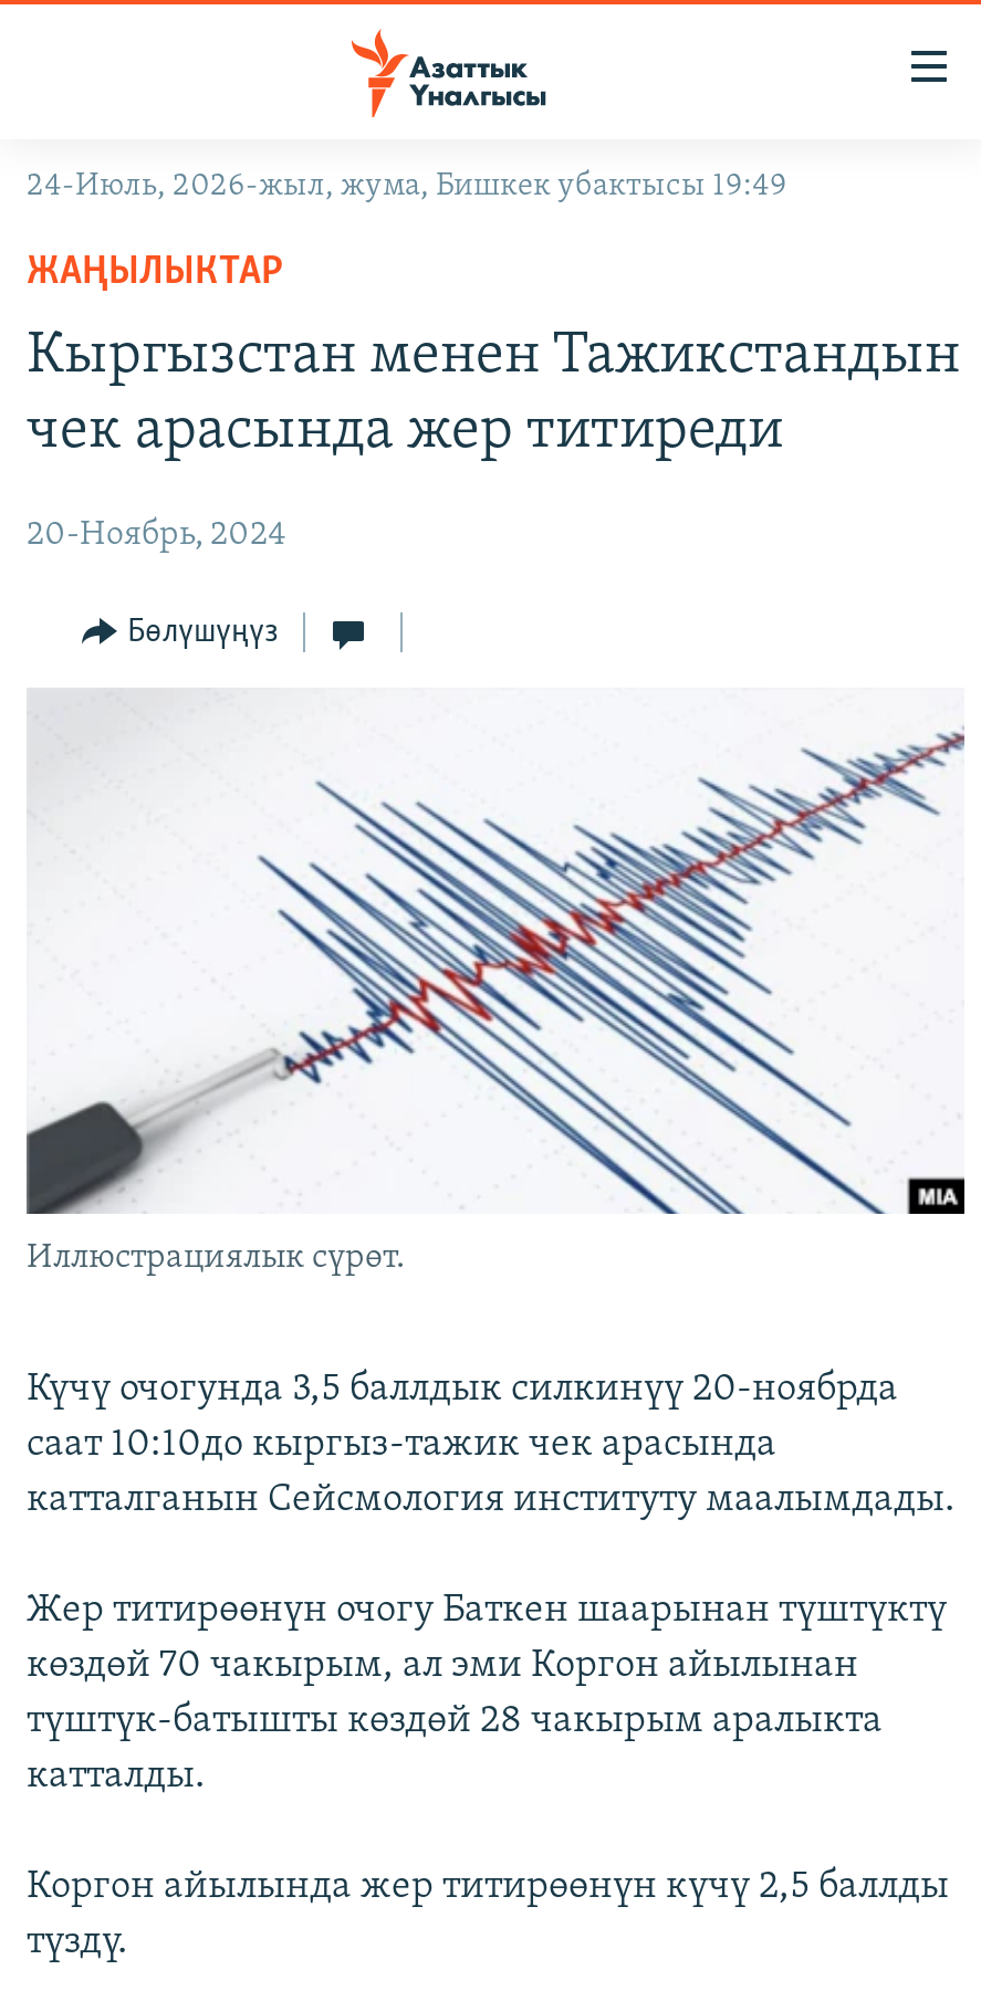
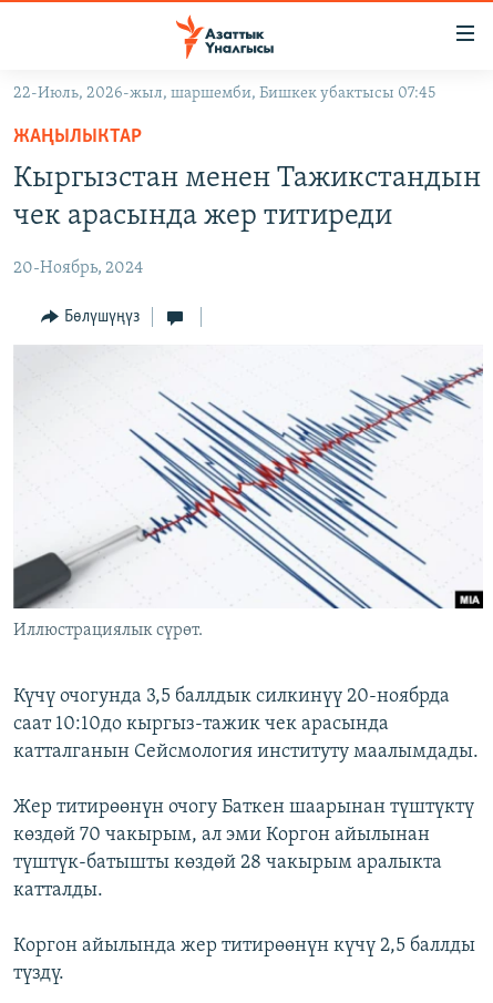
- 24-Июль, 2026-жыл, жума, Бишкек убактысы 19:49
+ 22-Июль, 2026-жыл, шаршемби, Бишкек убактысы 07:45
